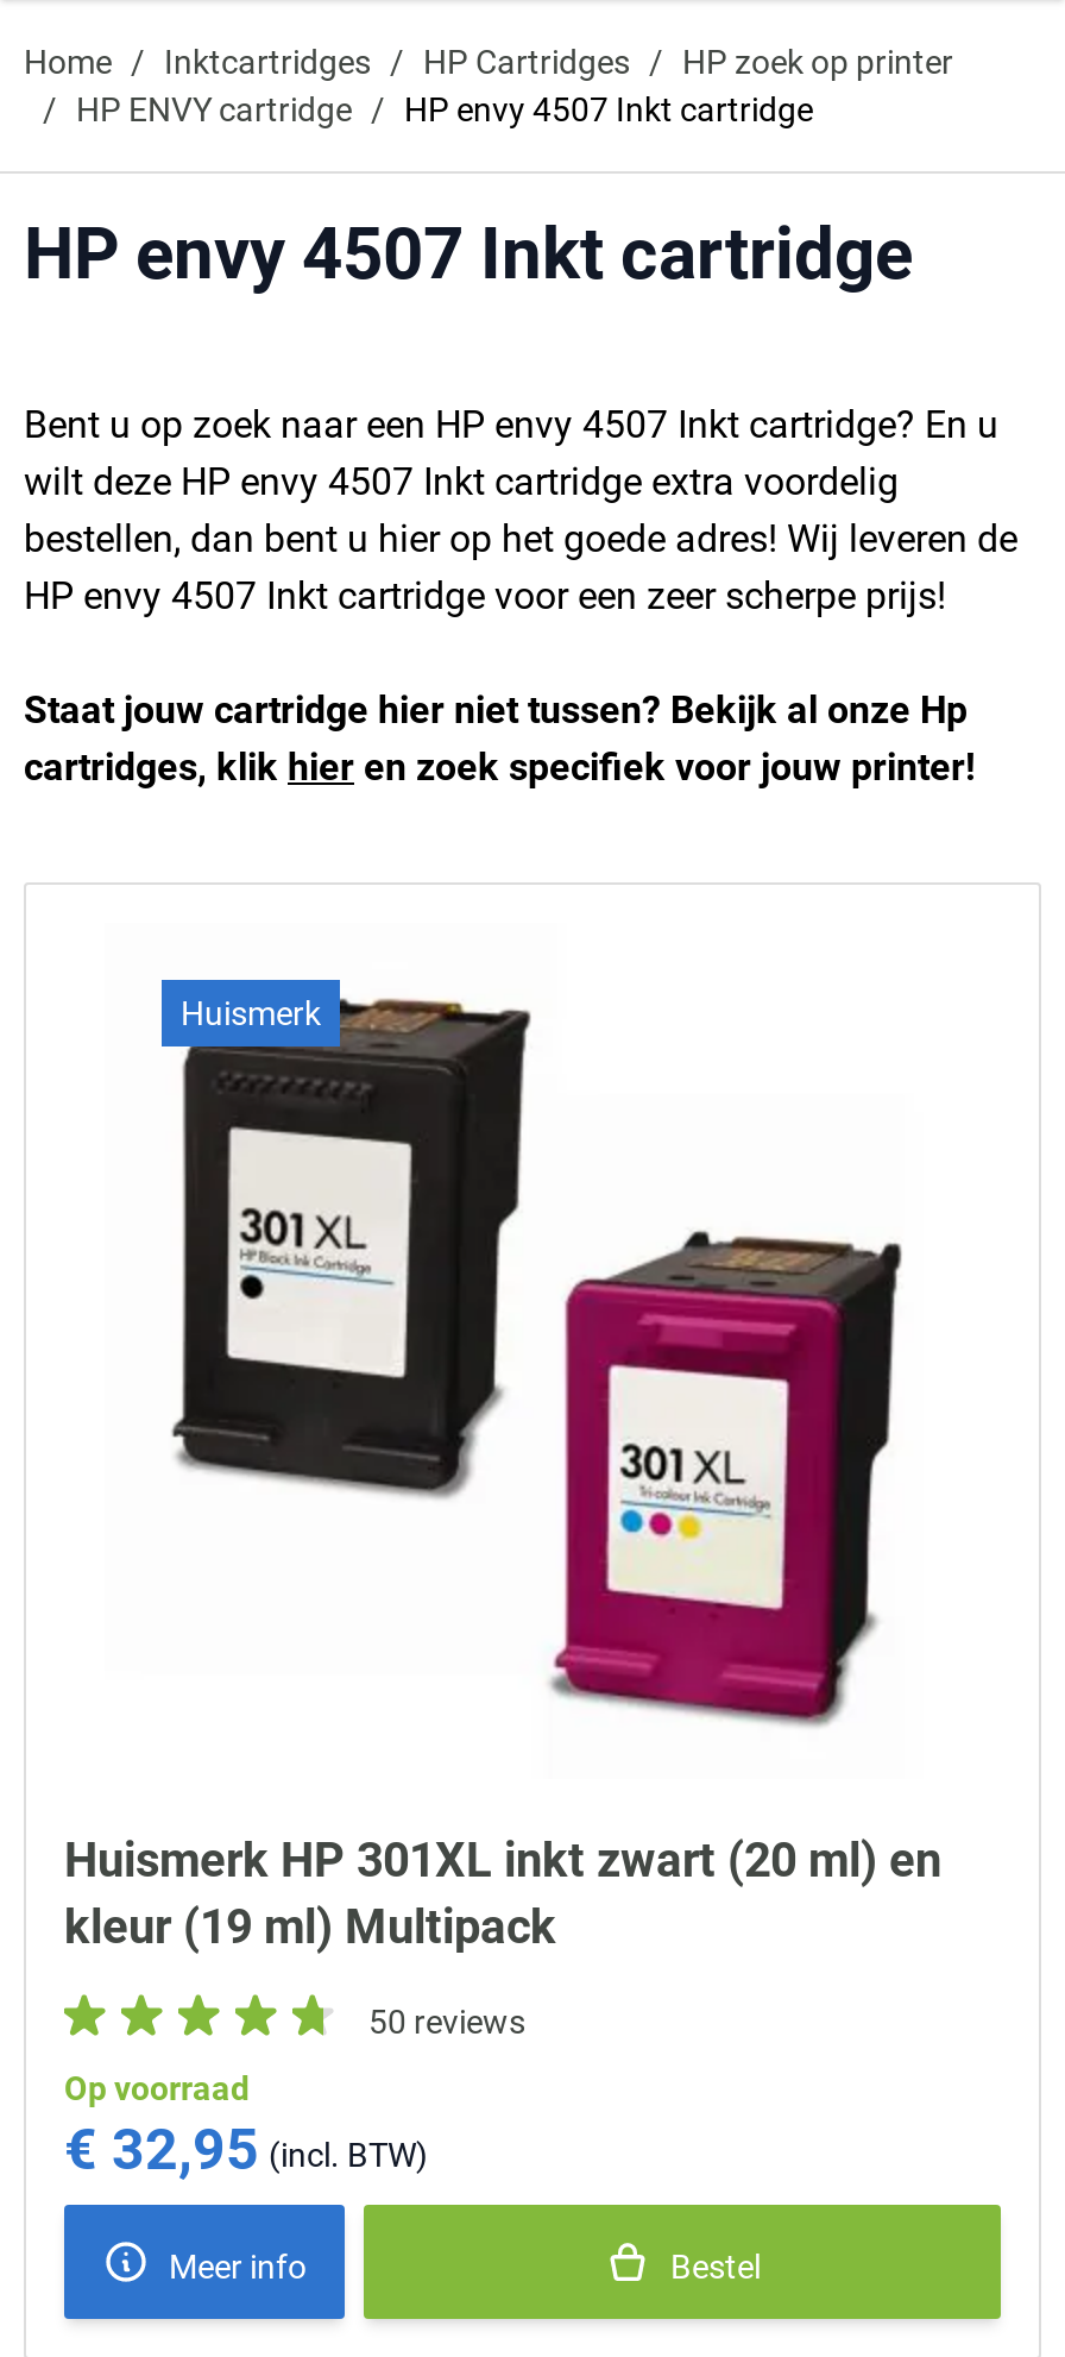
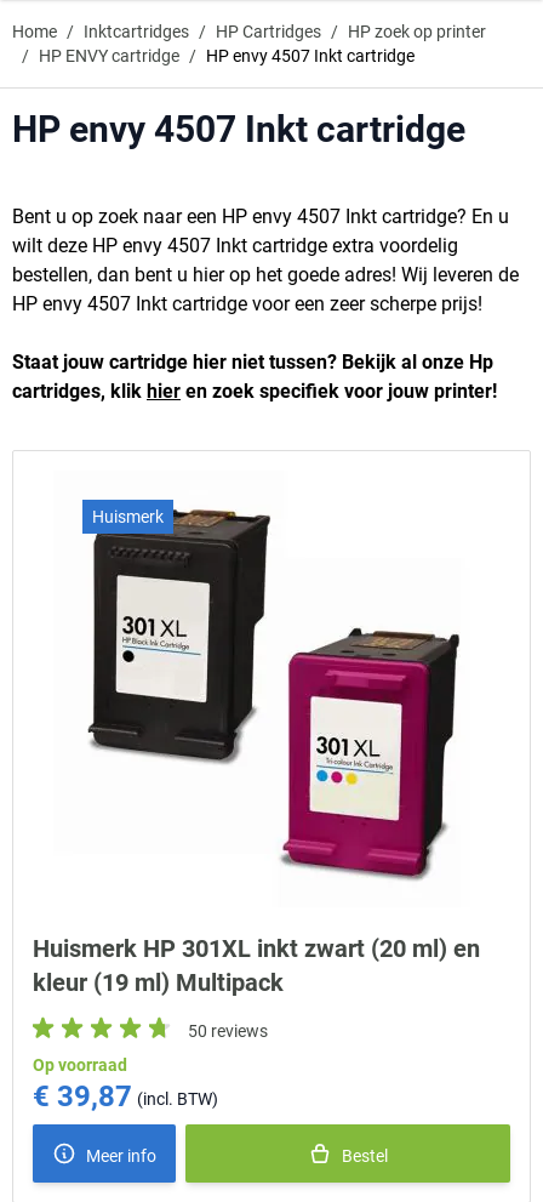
- € 32,95
+ € 39,87
